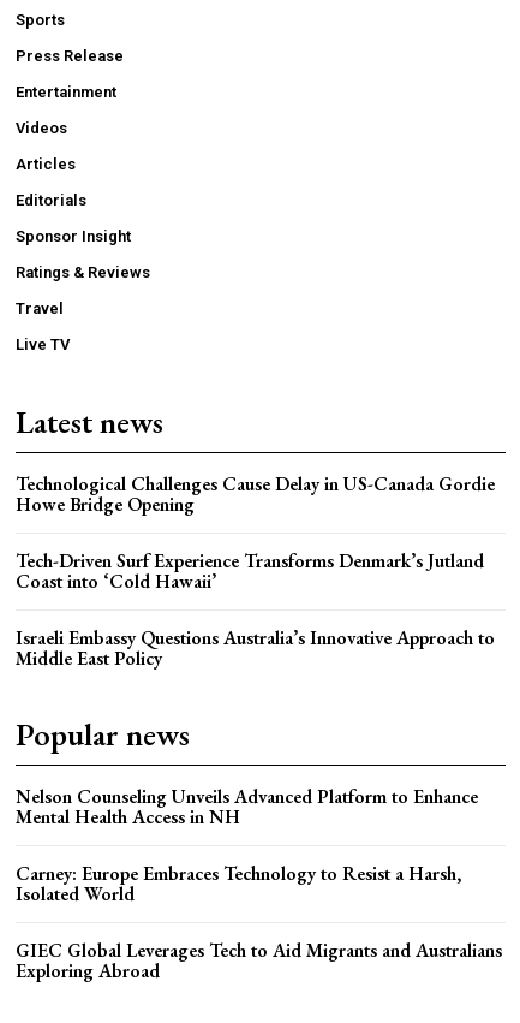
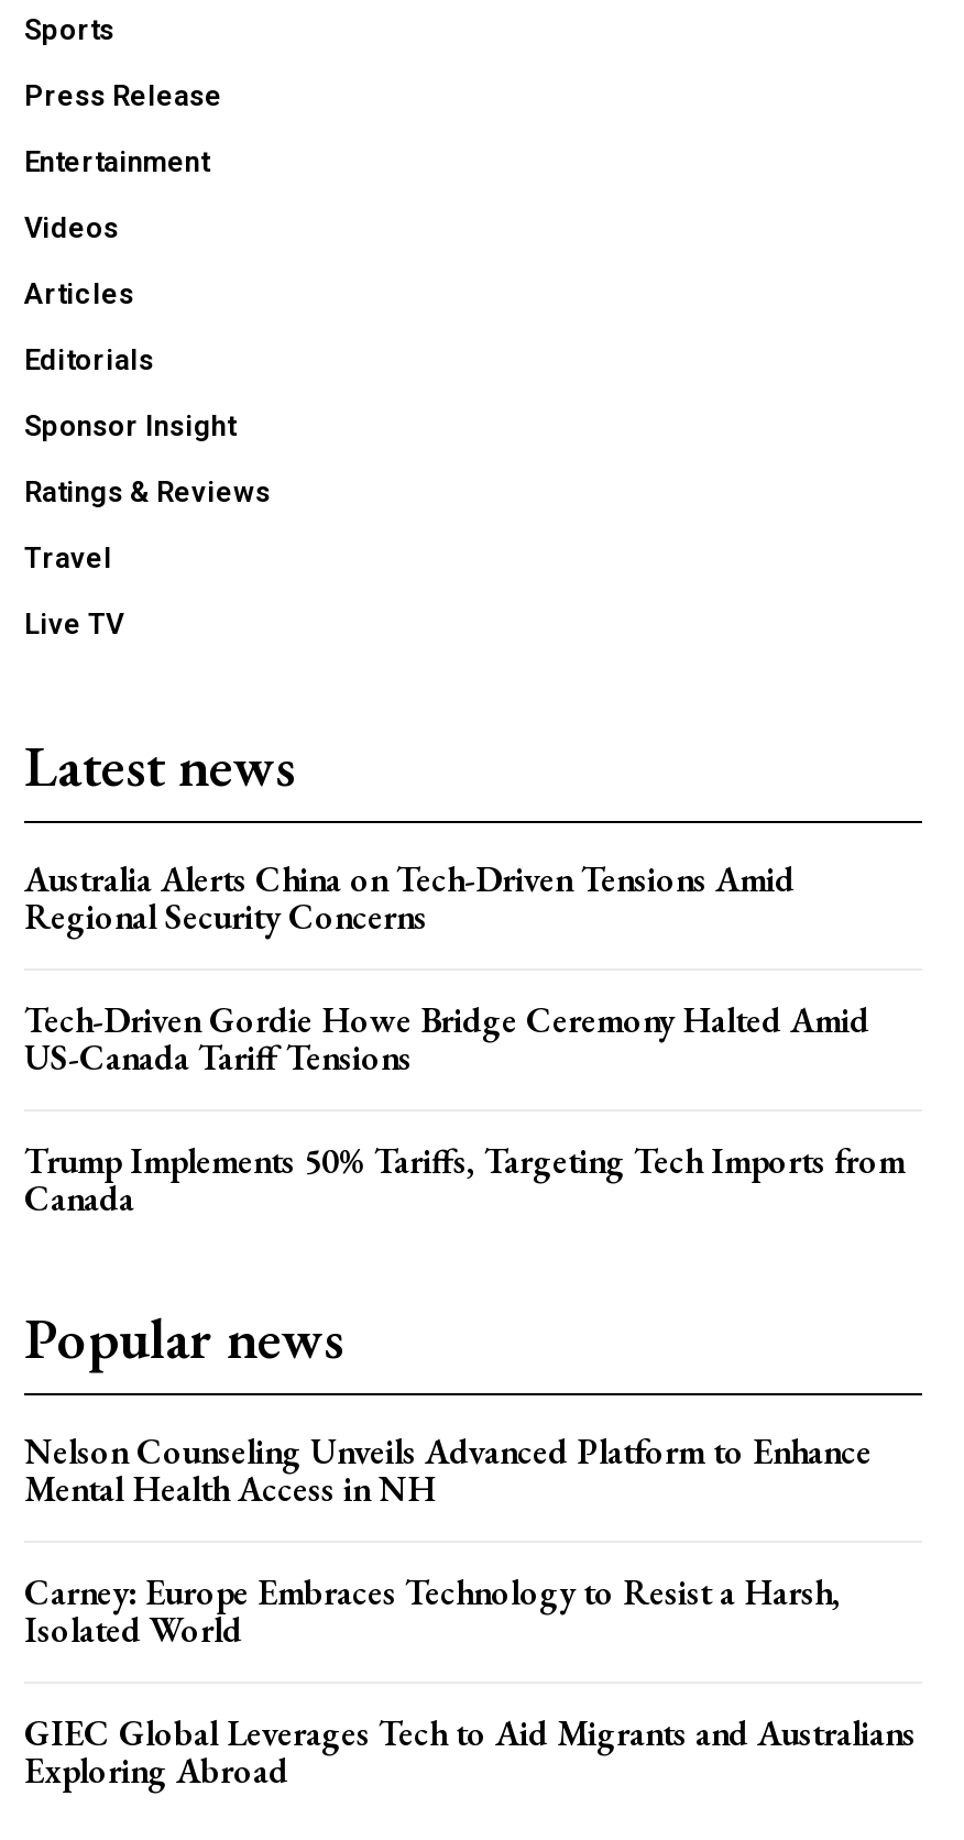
- Technological Challenges Cause Delay in US-Canada Gordie
- Howe Bridge Opening
+ Australia Alerts China on Tech-Driven Tensions Amid
+ Regional Security Concerns

- Tech-Driven Surf Experience Transforms Denmark’s Jutland
- Coast into ‘Cold Hawaii’
+ Tech-Driven Gordie Howe Bridge Ceremony Halted Amid
+ US-Canada Tariff Tensions

- Israeli Embassy Questions Australia’s Innovative Approach to
- Middle East Policy
+ Trump Implements 50% Tariffs, Targeting Tech Imports from
+ Canada
